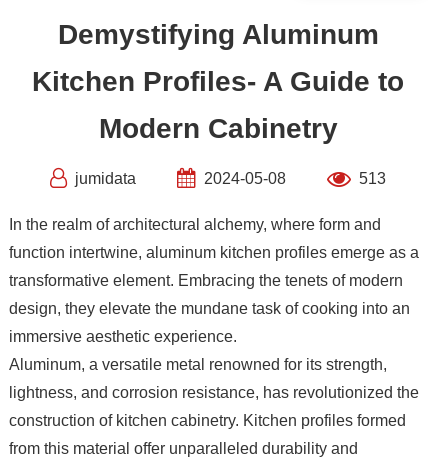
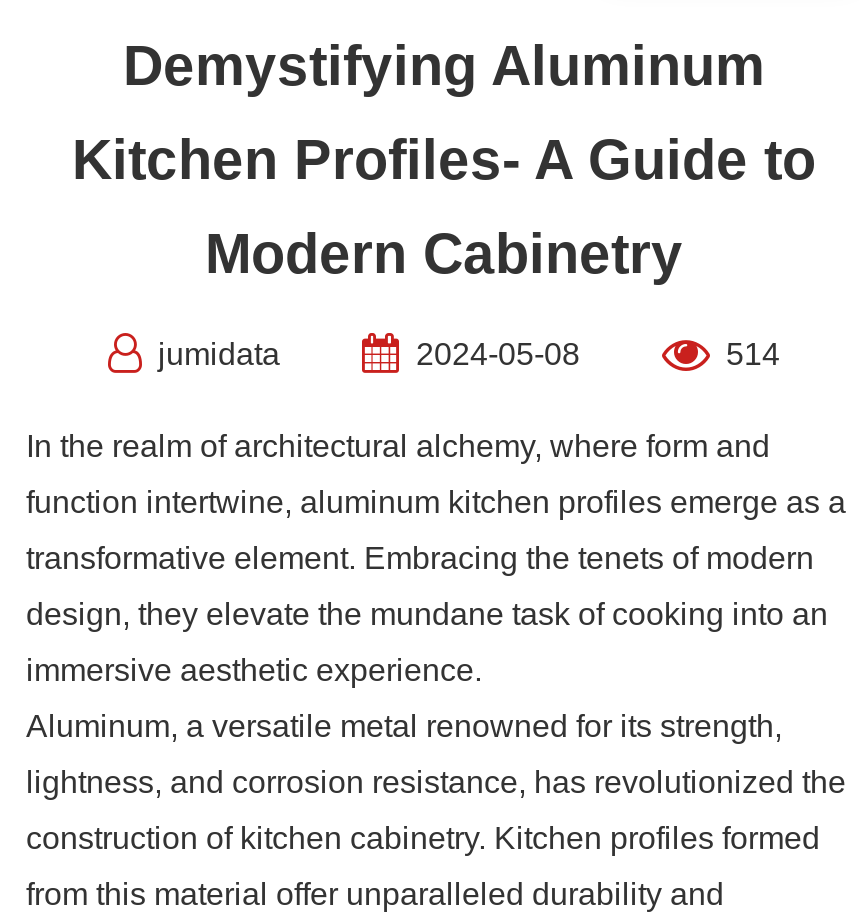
- 513
+ 514
